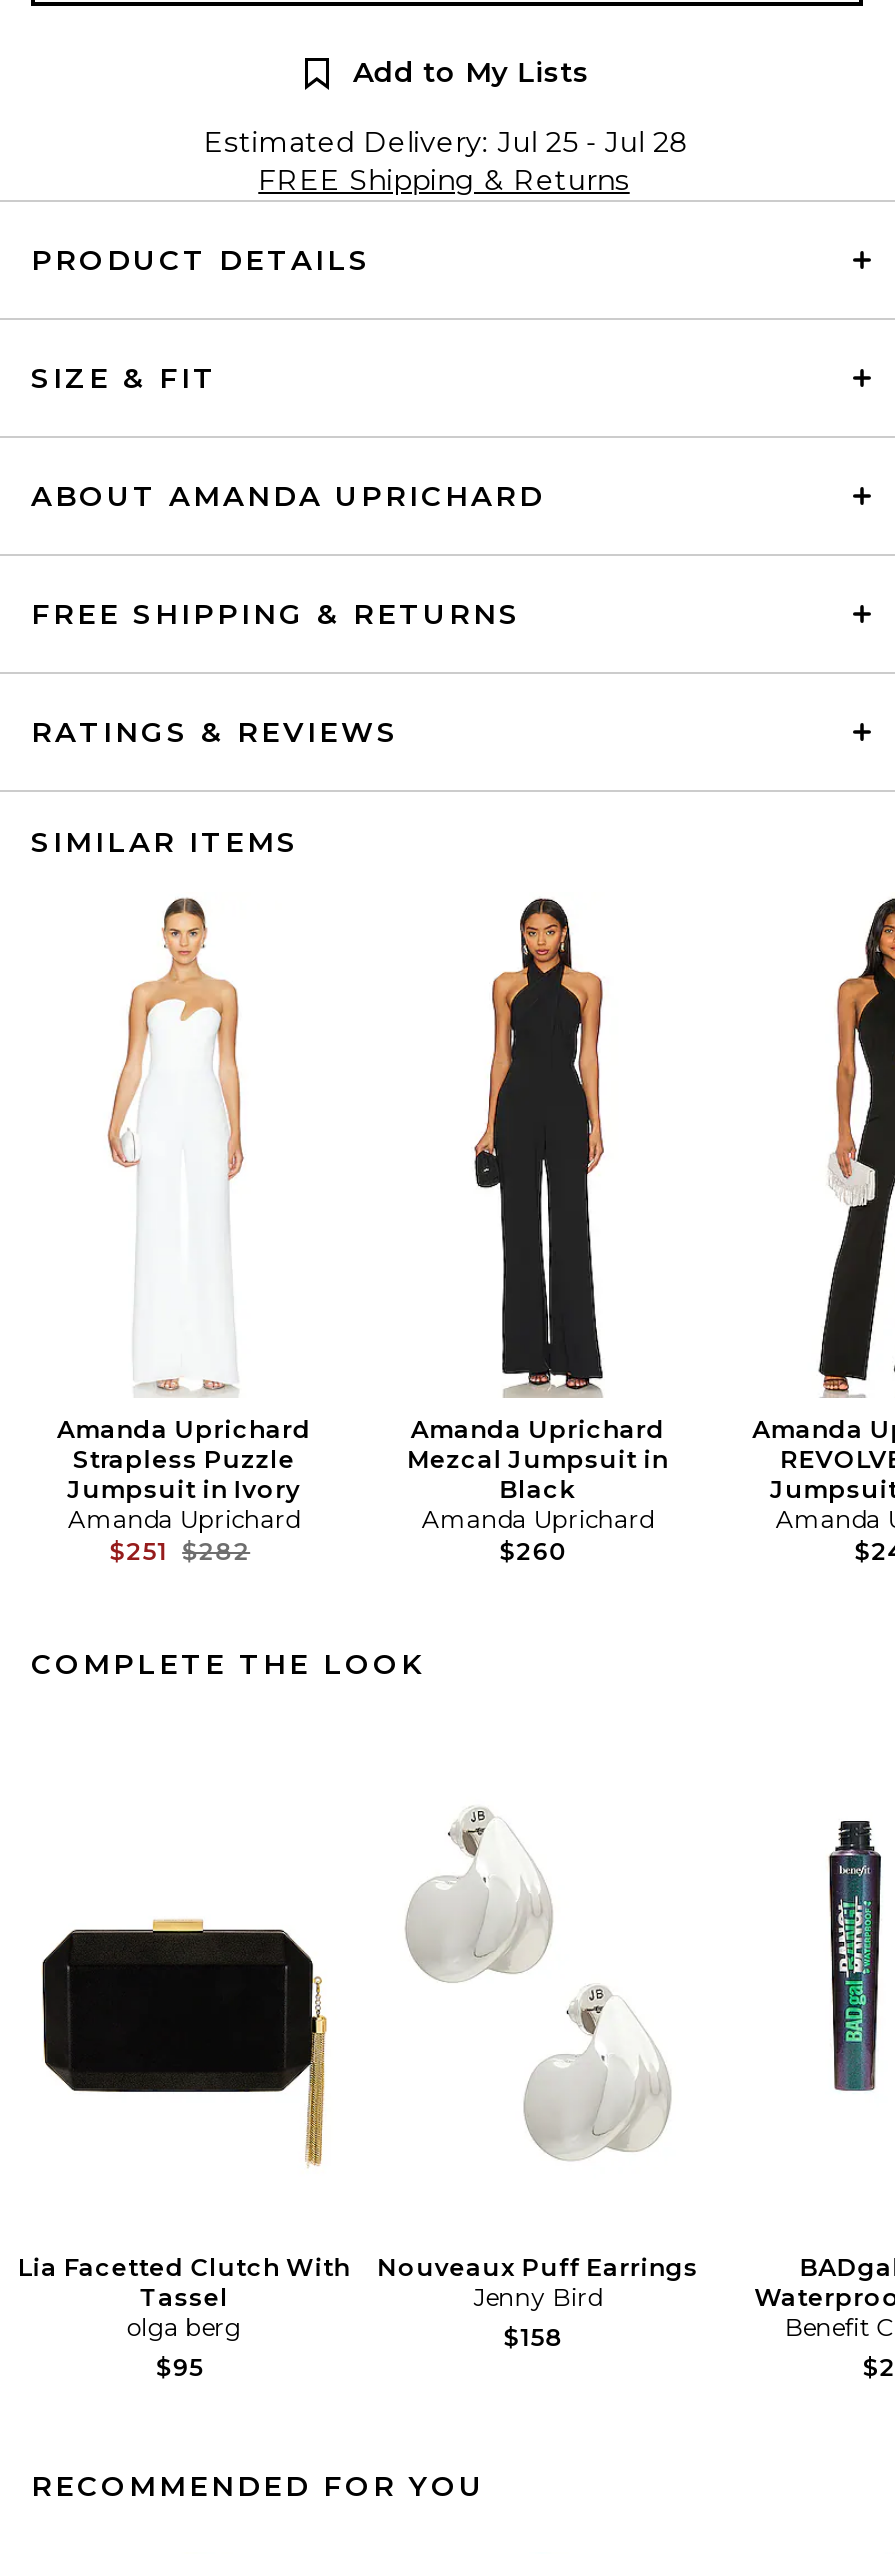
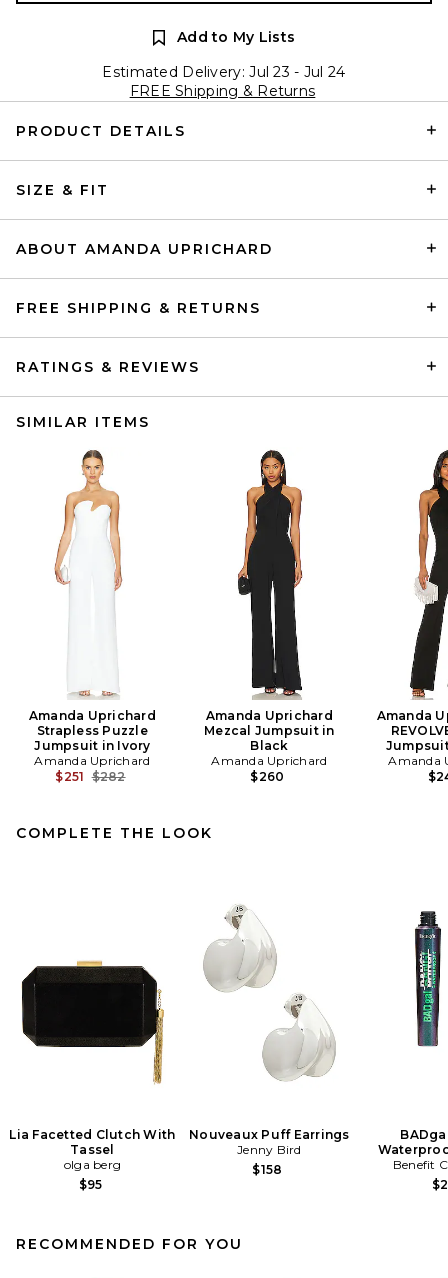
- Estimated Delivery: Jul 25 - Jul 28
+ Estimated Delivery: Jul 23 - Jul 24
